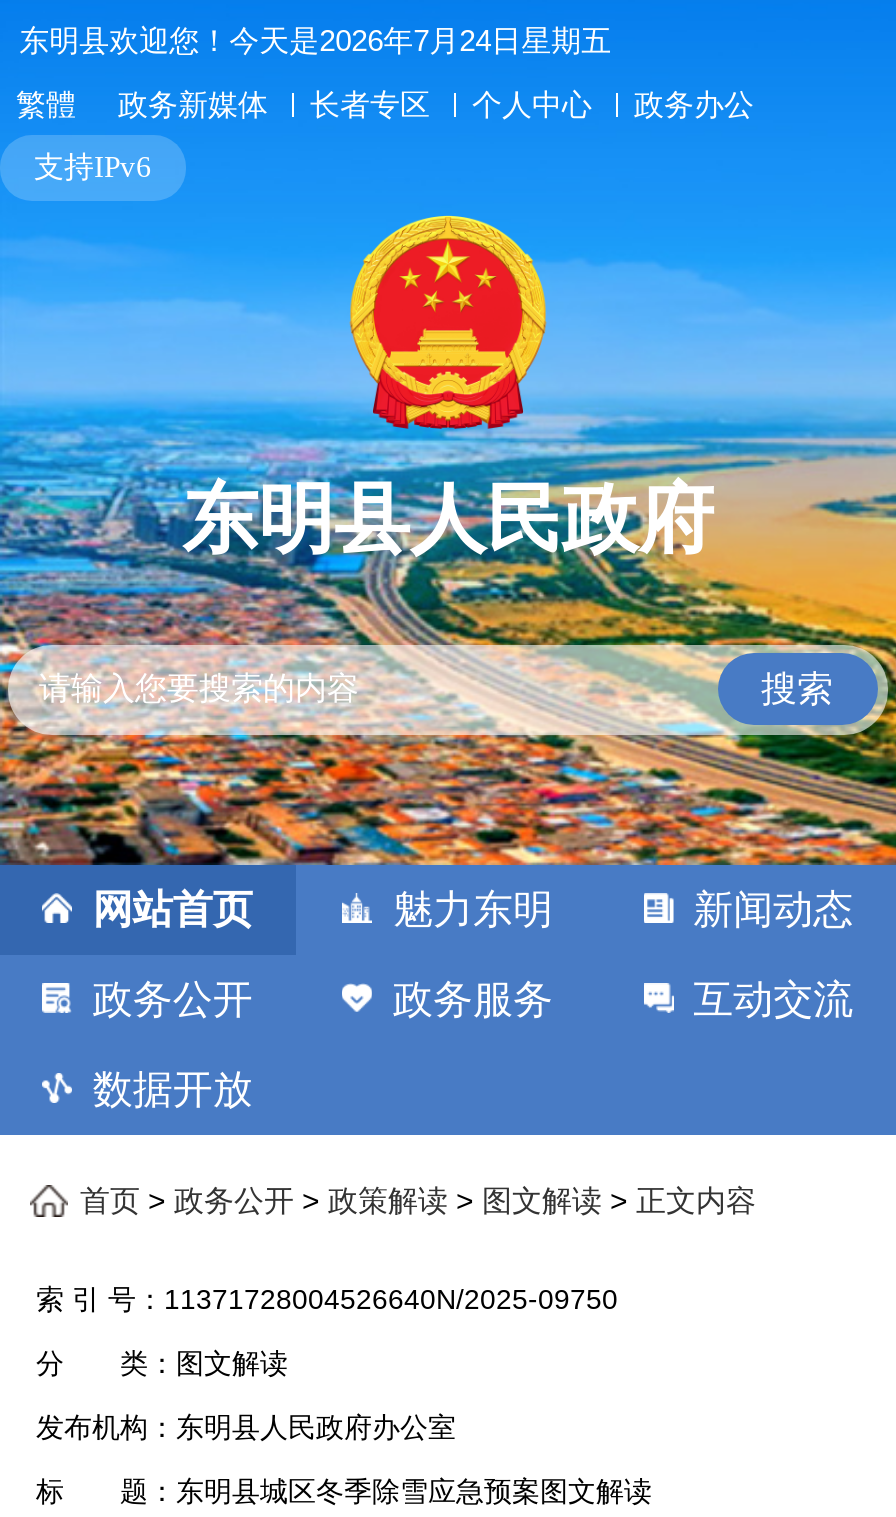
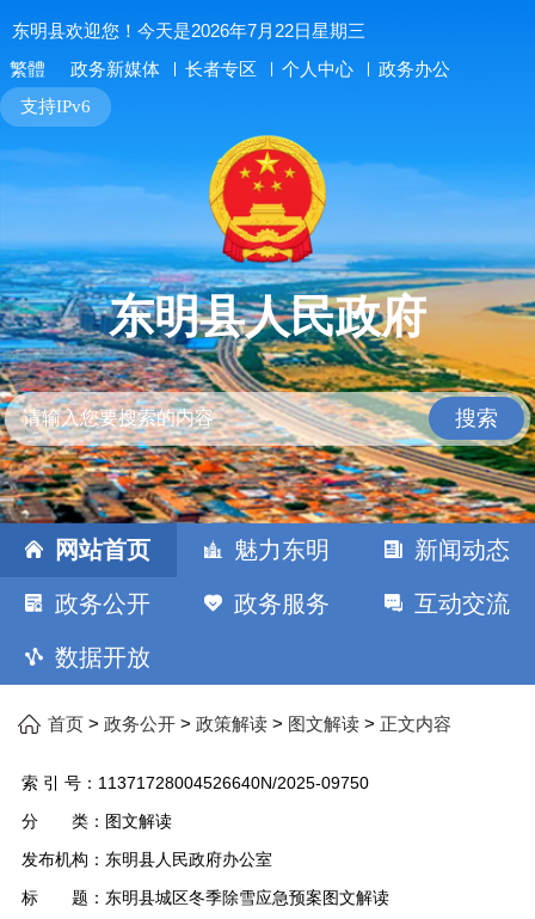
- 东明县欢迎您！今天是2026年7月24日星期五
+ 东明县欢迎您！今天是2026年7月22日星期三
